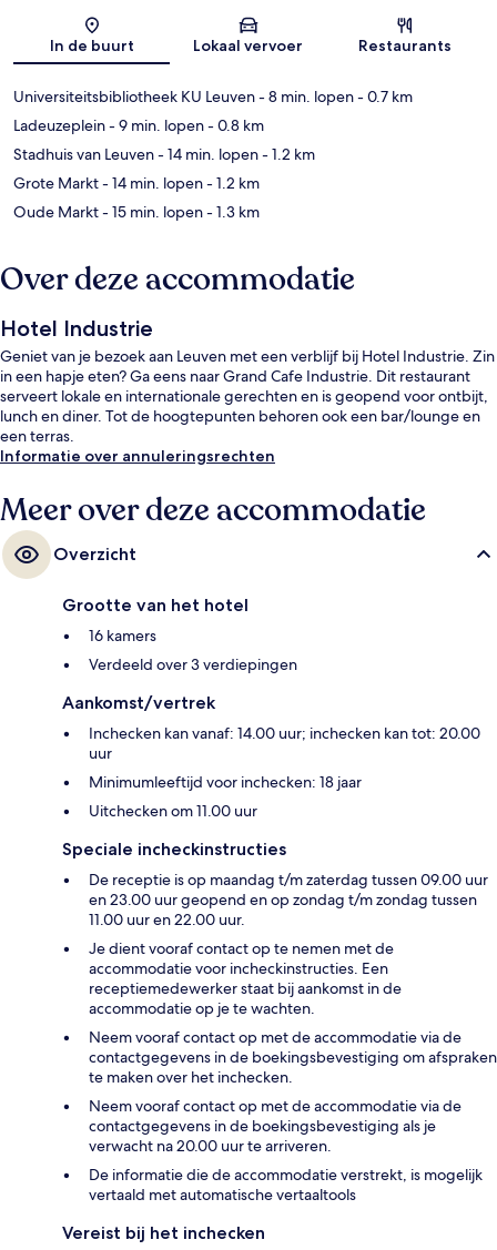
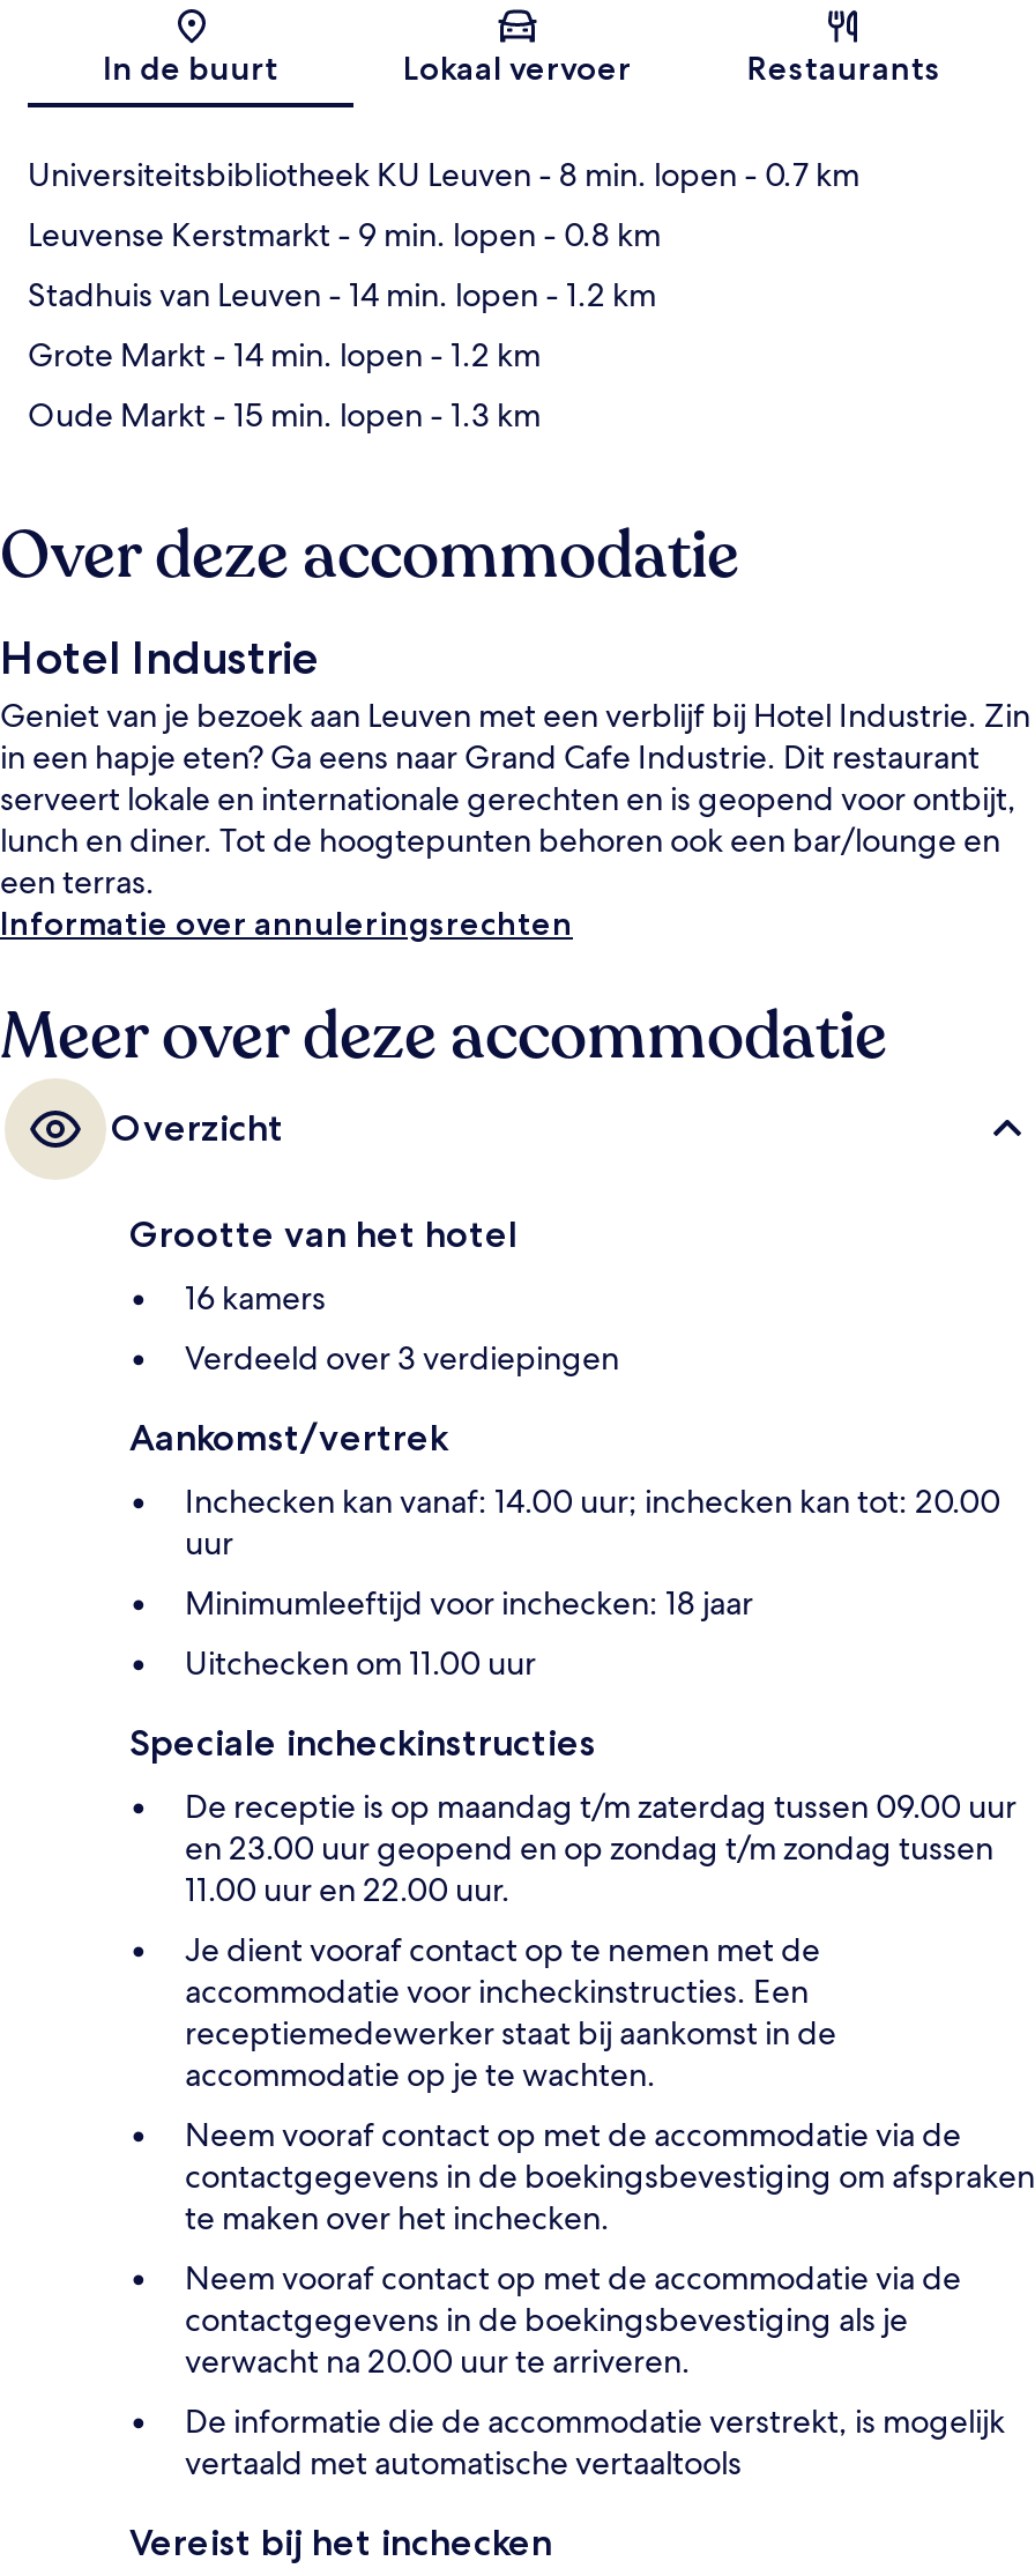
- Ladeuzeplein - 9 min. lopen - 0.8 km
+ Leuvense Kerstmarkt - 9 min. lopen - 0.8 km
